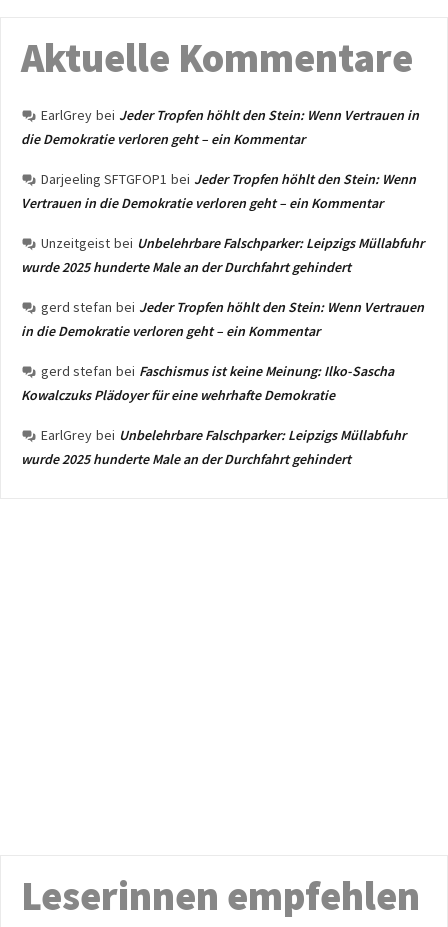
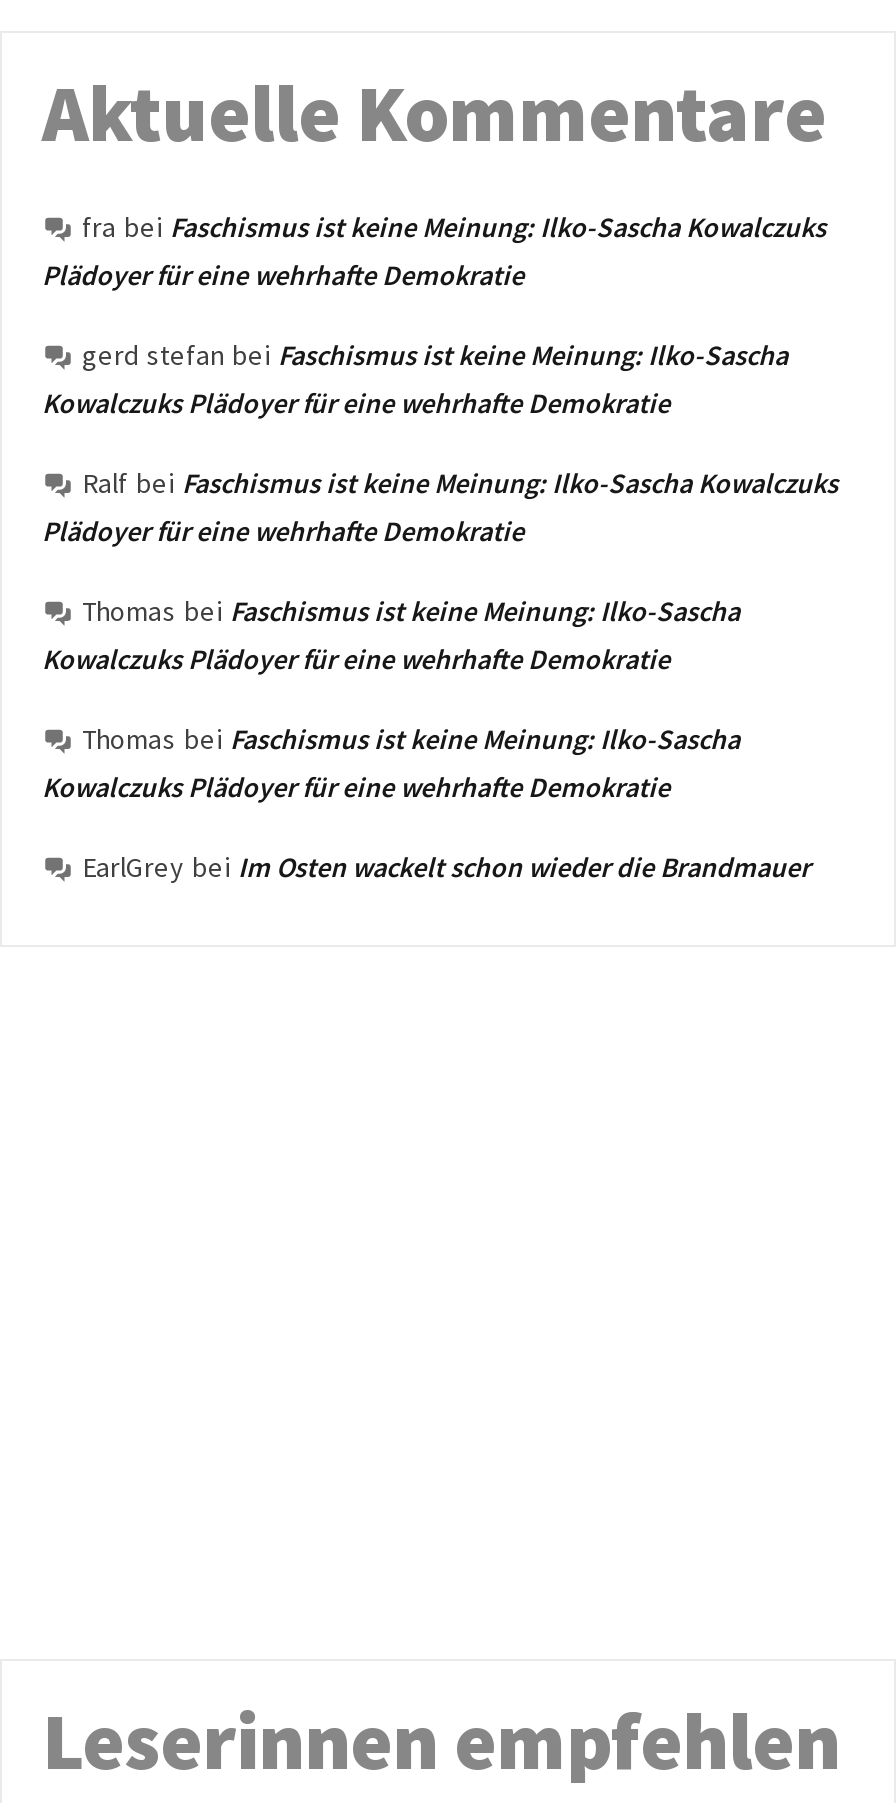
- EarlGrey bei Jeder Tropfen höhlt den Stein: Wenn Vertrauen in
- die Demokratie verloren geht – ein Kommentar
- Darjeeling SFTGFOP1 bei Jeder Tropfen höhlt den Stein: Wenn
- Vertrauen in die Demokratie verloren geht – ein Kommentar
- Unzeitgeist bei Unbelehrbare Falschparker: Leipzigs Müllabfuhr
- wurde 2025 hunderte Male an der Durchfahrt gehindert
- gerd stefan bei Jeder Tropfen höhlt den Stein: Wenn Vertrauen
- in die Demokratie verloren geht – ein Kommentar
+ fra bei Faschismus ist keine Meinung: Ilko-Sascha Kowalczuks
+ Plädoyer für eine wehrhafte Demokratie

moved up: gerd stefan bei Faschismus ist keine Meinung: Ilko-Sascha | Kowalczuks Plädoyer für eine wehrhafte Demokratie

- EarlGrey bei Unbelehrbare Falschparker: Leipzigs Müllabfuhr
- wurde 2025 hunderte Male an der Durchfahrt gehindert
+ Ralf bei Faschismus ist keine Meinung: Ilko-Sascha Kowalczuks
+ Plädoyer für eine wehrhafte Demokratie
+ Thomas bei Faschismus ist keine Meinung: Ilko-Sascha
+ Kowalczuks Plädoyer für eine wehrhafte Demokratie
+ Thomas bei Faschismus ist keine Meinung: Ilko-Sascha
+ Kowalczuks Plädoyer für eine wehrhafte Demokratie
+ EarlGrey bei Im Osten wackelt schon wieder die Brandmauer
